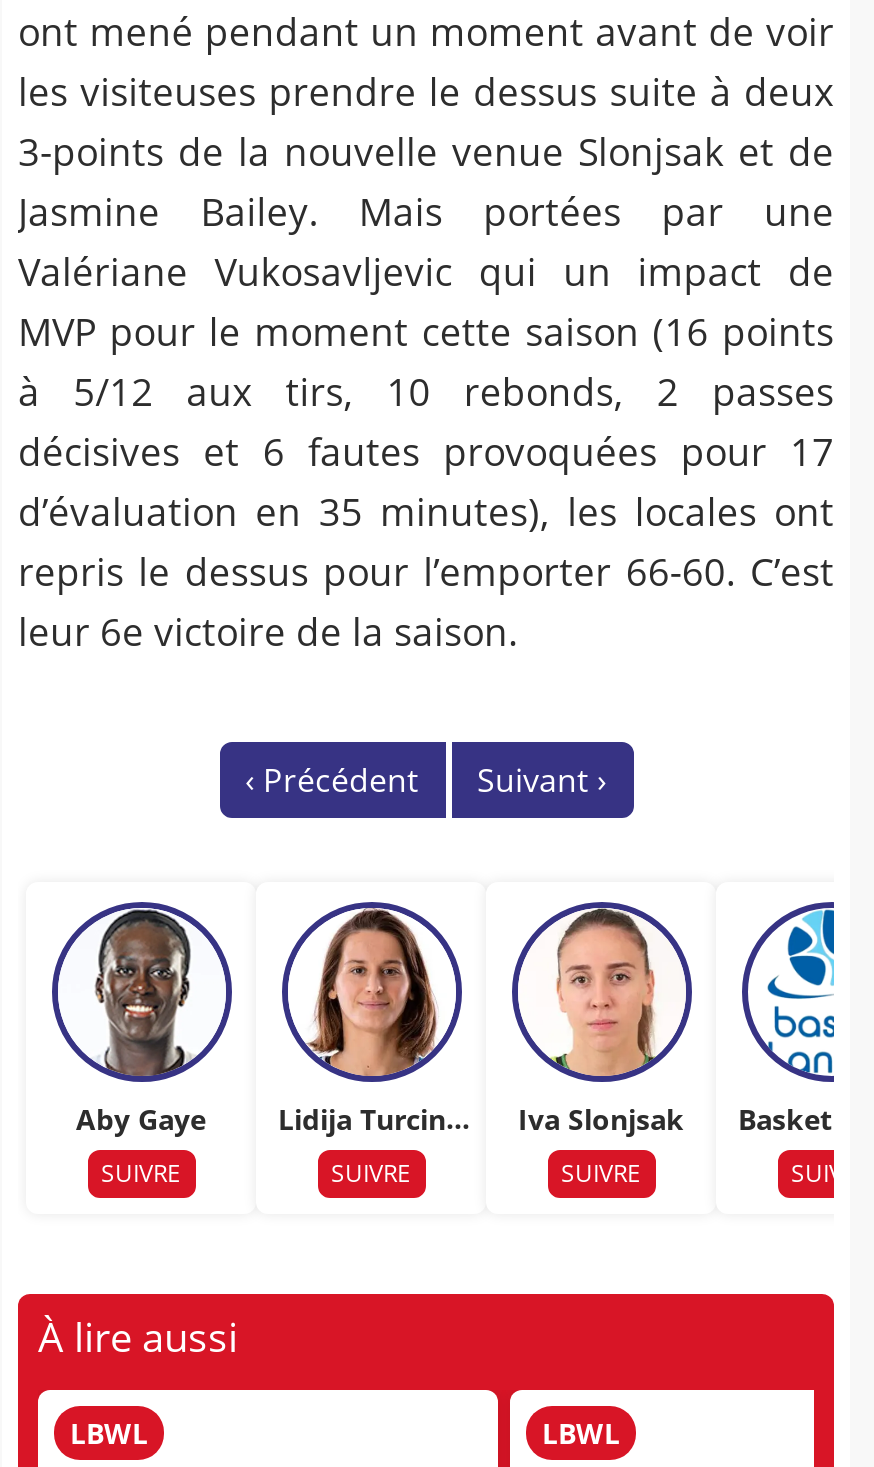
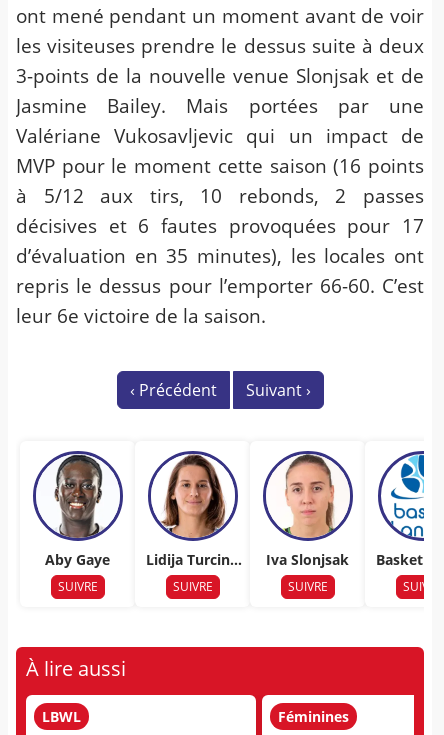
- LBWL
+ Féminines
